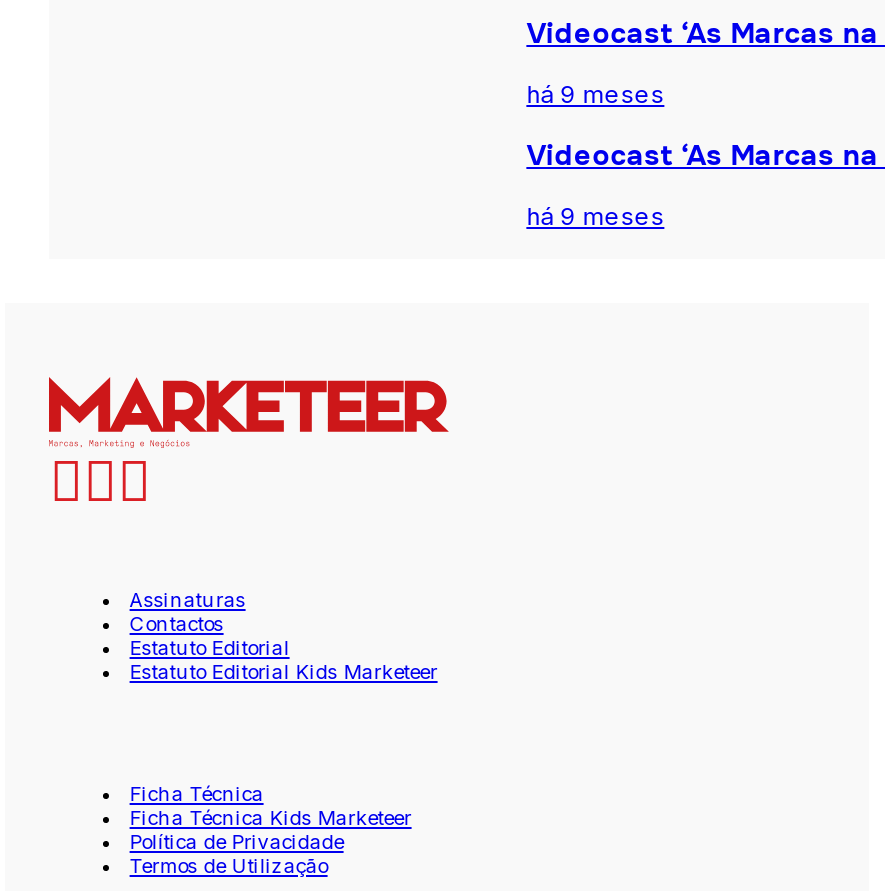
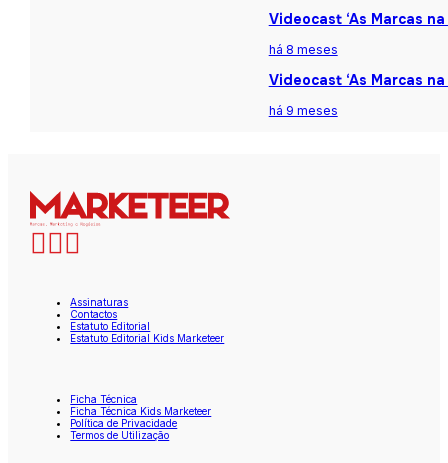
- há 9 meses
+ há 8 meses
